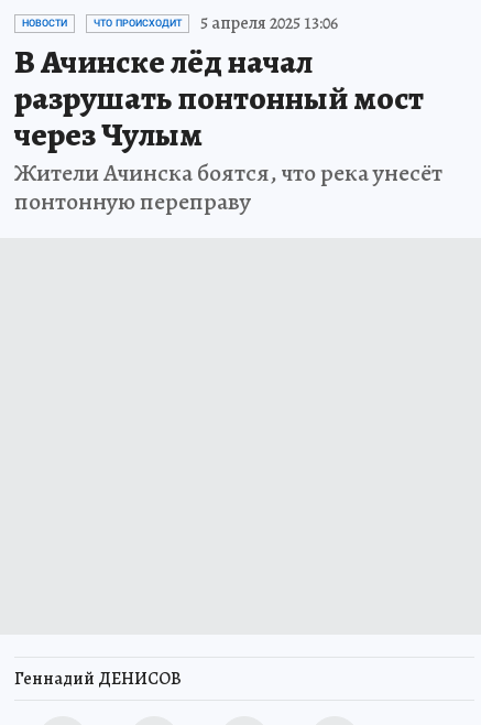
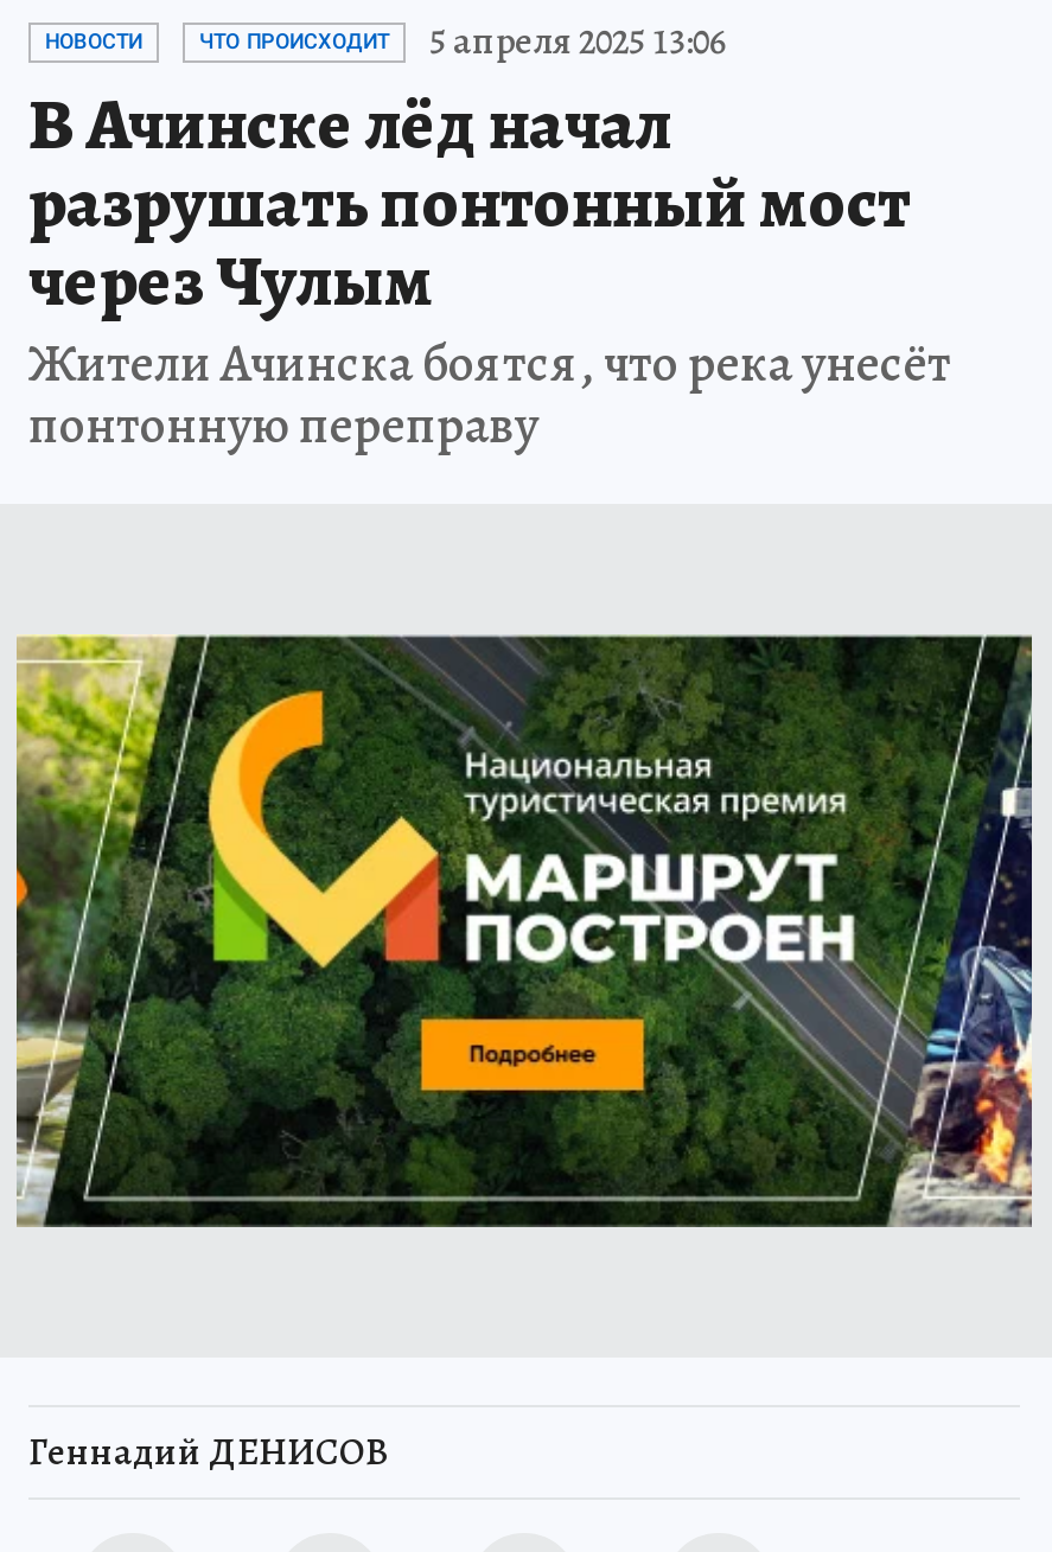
+ [image]
